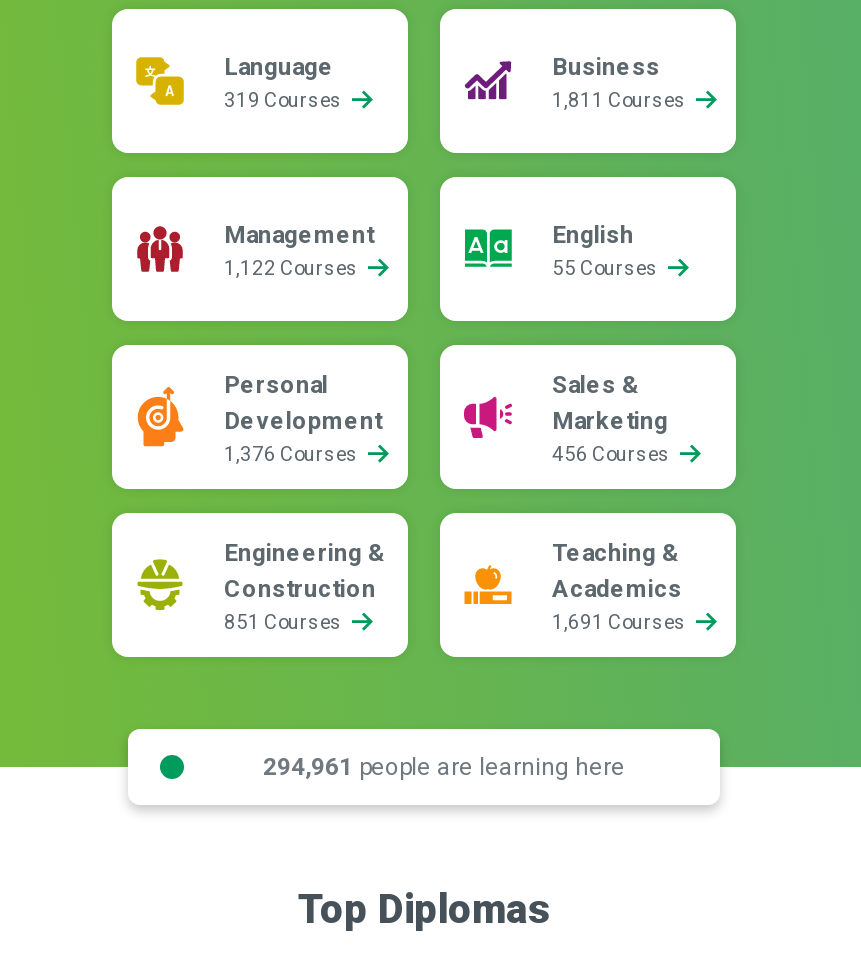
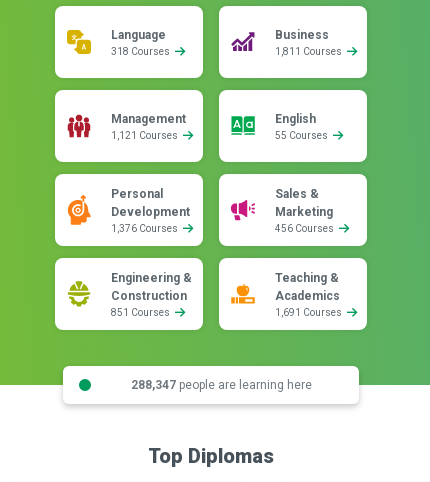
- 319 Courses
+ 318 Courses

- 1,122 Courses
+ 1,121 Courses

- 294,961 people are learning here
+ 288,347 people are learning here
